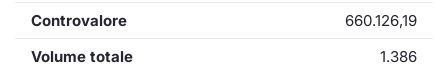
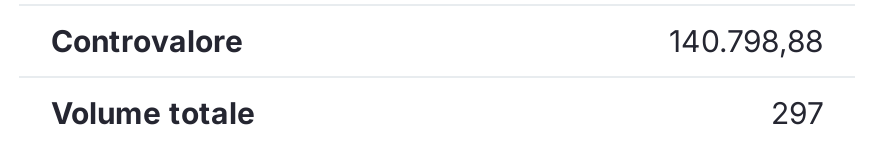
- 660.126,19
+ 140.798,88

- 1.386
+ 297
